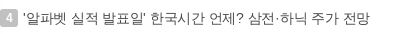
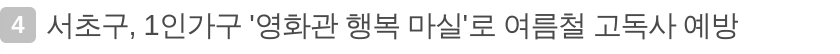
- '알파벳 실적 발표일' 한국시간 언제? 삼전·하닉 주가 전망
+ 서초구, 1인가구 '영화관 행복 마실'로 여름철 고독사 예방
